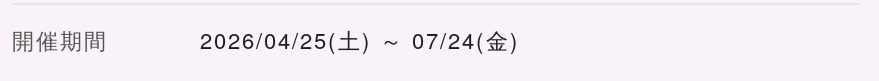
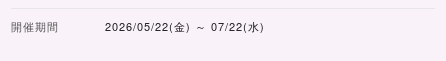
- 2026/04/25(土) ～ 07/24(金)
+ 2026/05/22(金) ～ 07/22(水)
